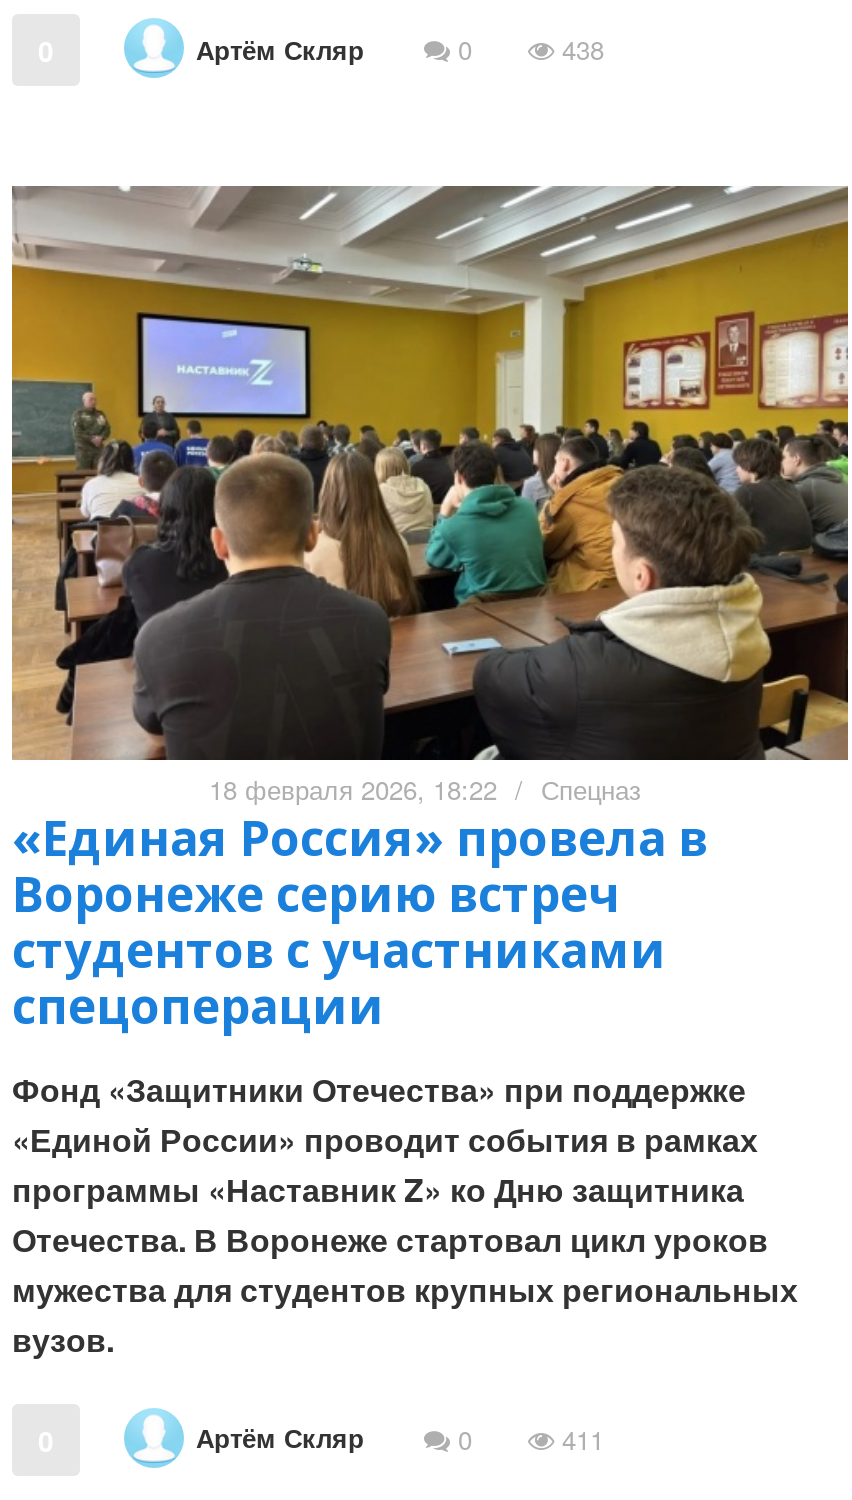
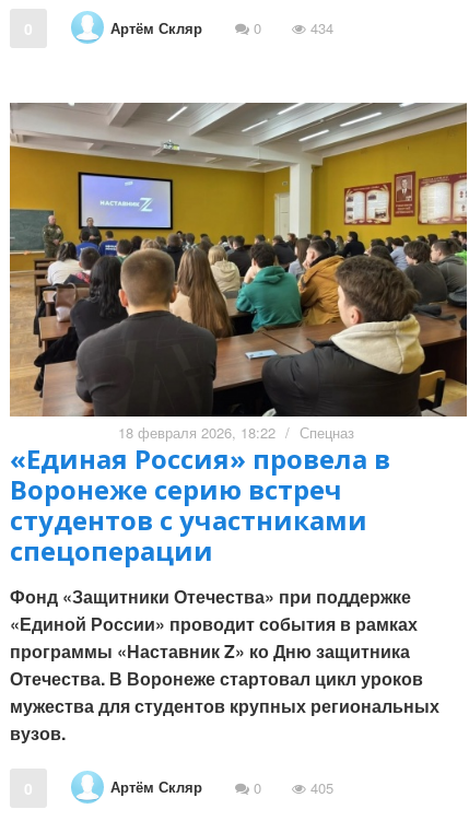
- 438
+ 434

- 411
+ 405
